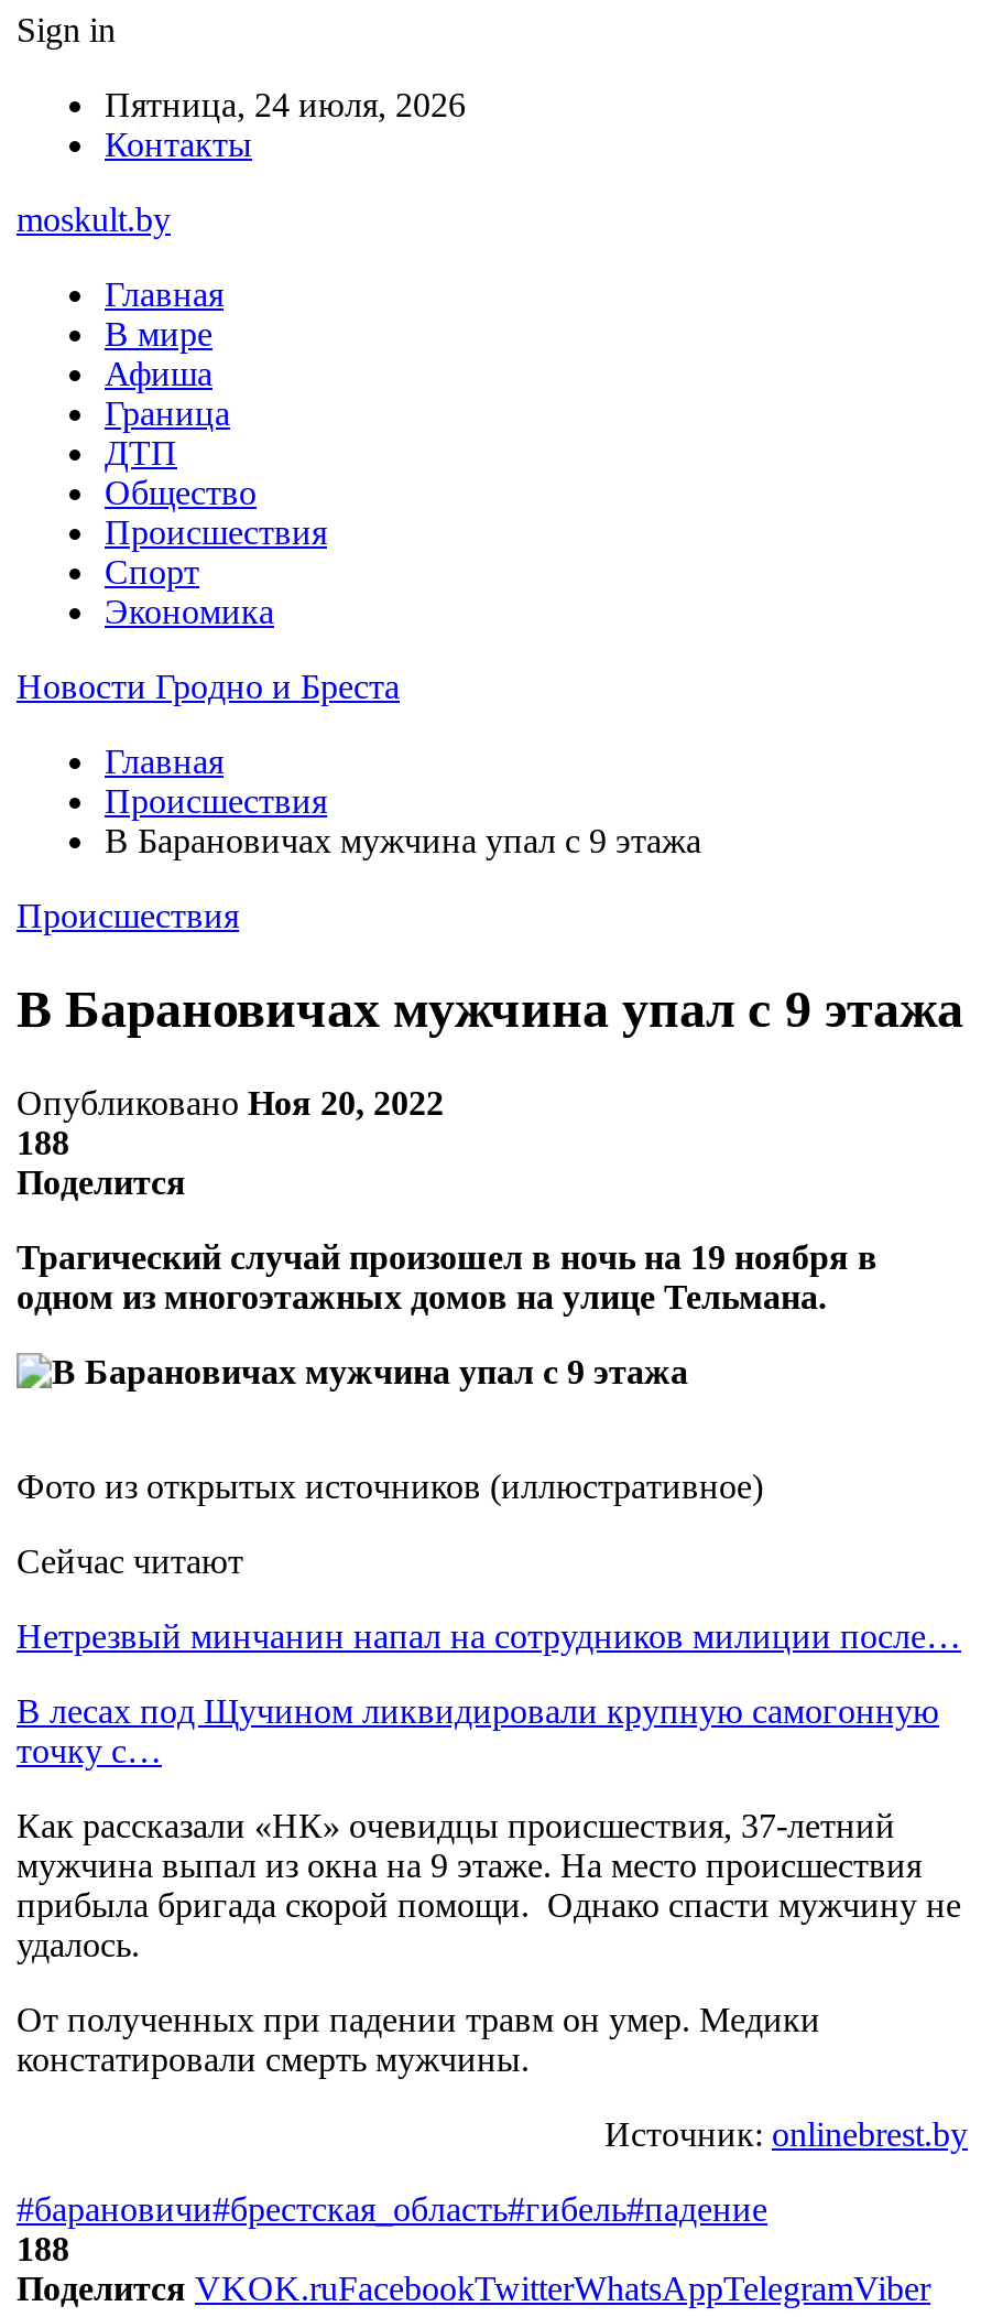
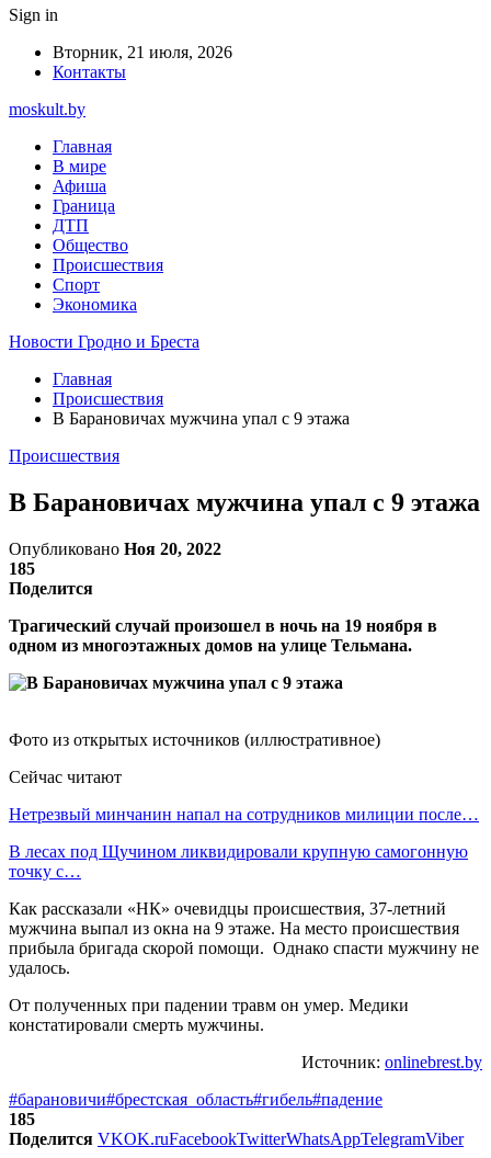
- Пятница, 24 июля, 2026
+ Вторник, 21 июля, 2026

- 188
+ 185

- 188
+ 185
